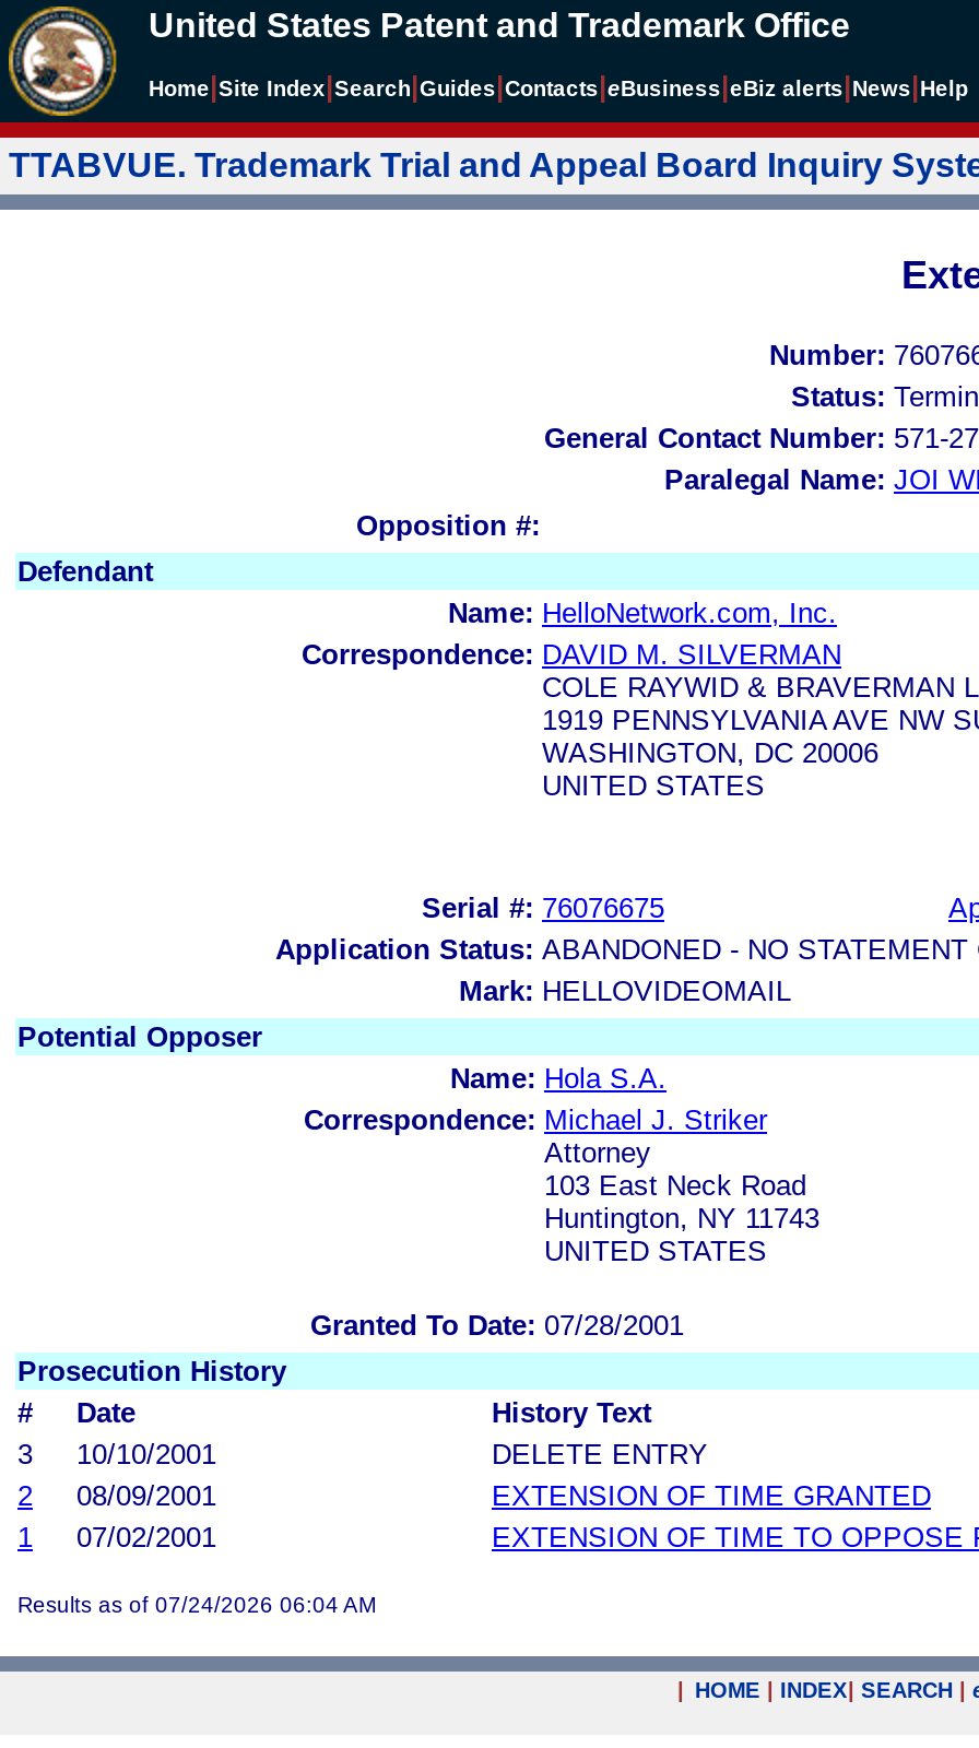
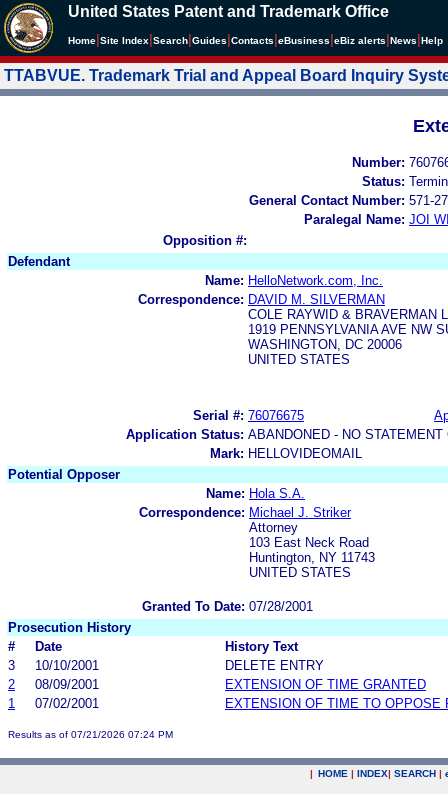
- Results as of 07/24/2026 06:04 AM
+ Results as of 07/21/2026 07:24 PM
